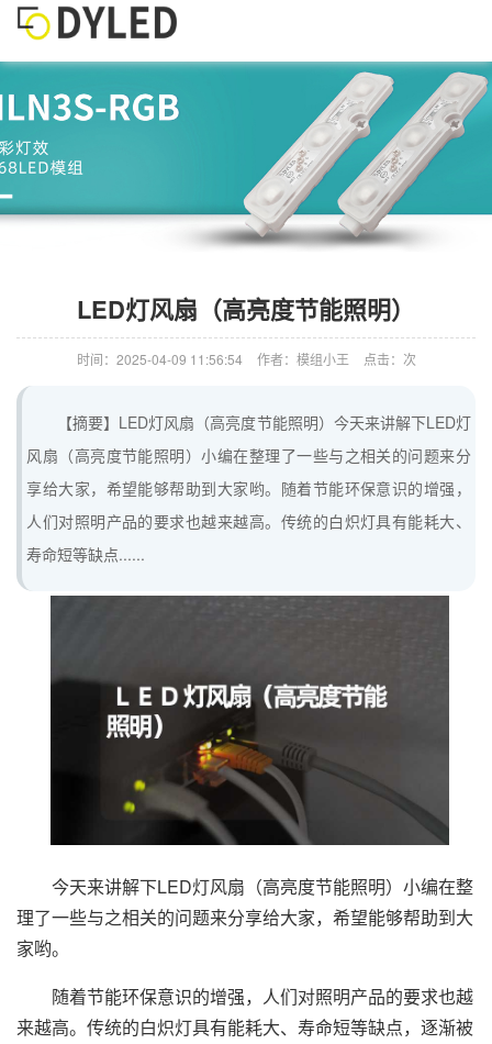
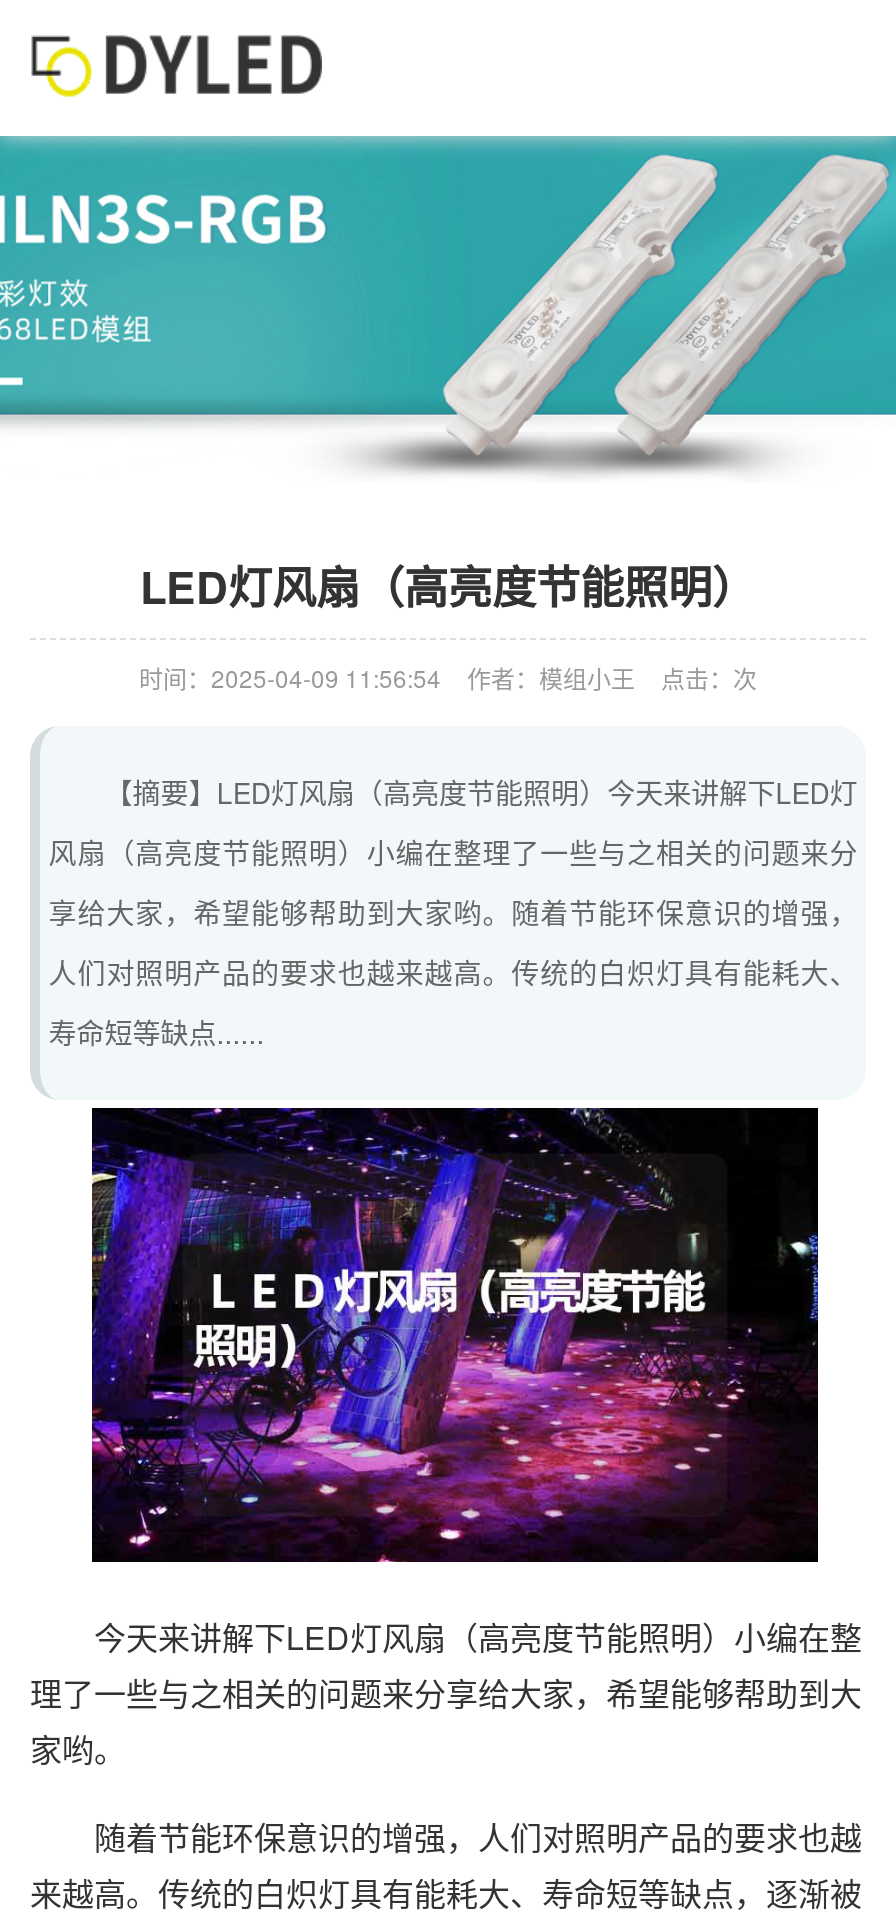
- [image]
+ [image]
